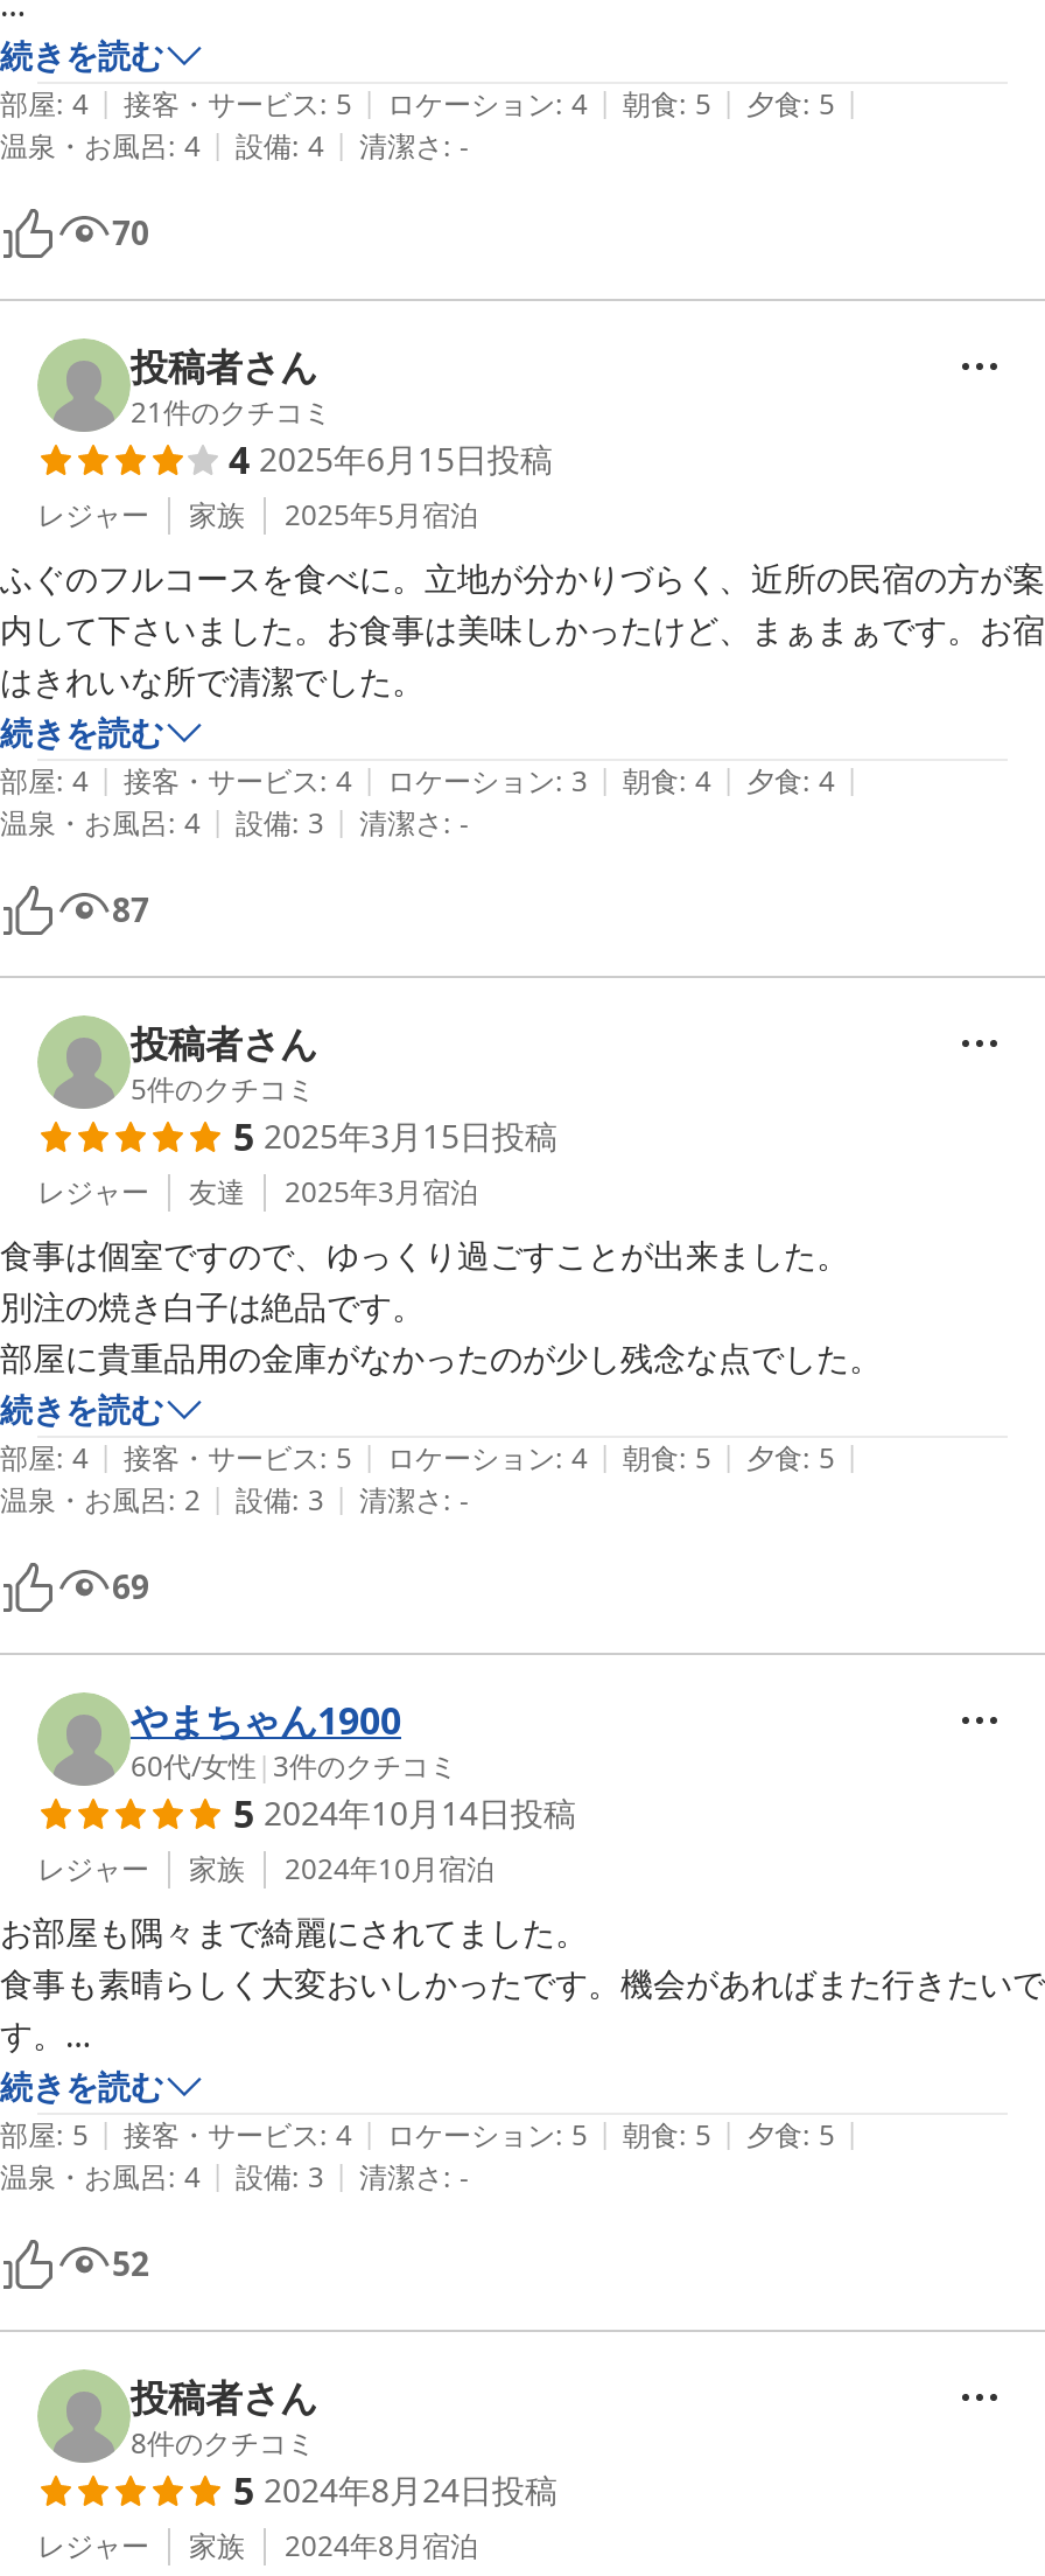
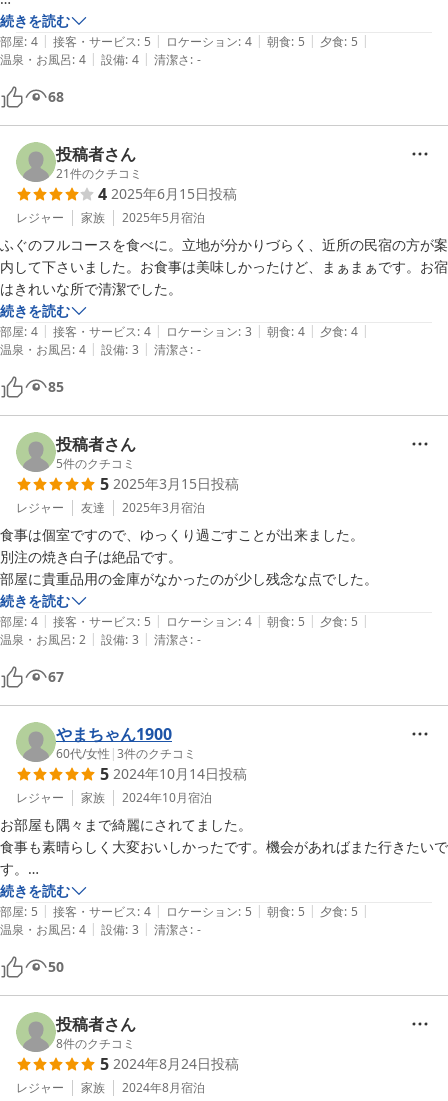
- 70
+ 68

- 87
+ 85

- 69
+ 67

- 52
+ 50
